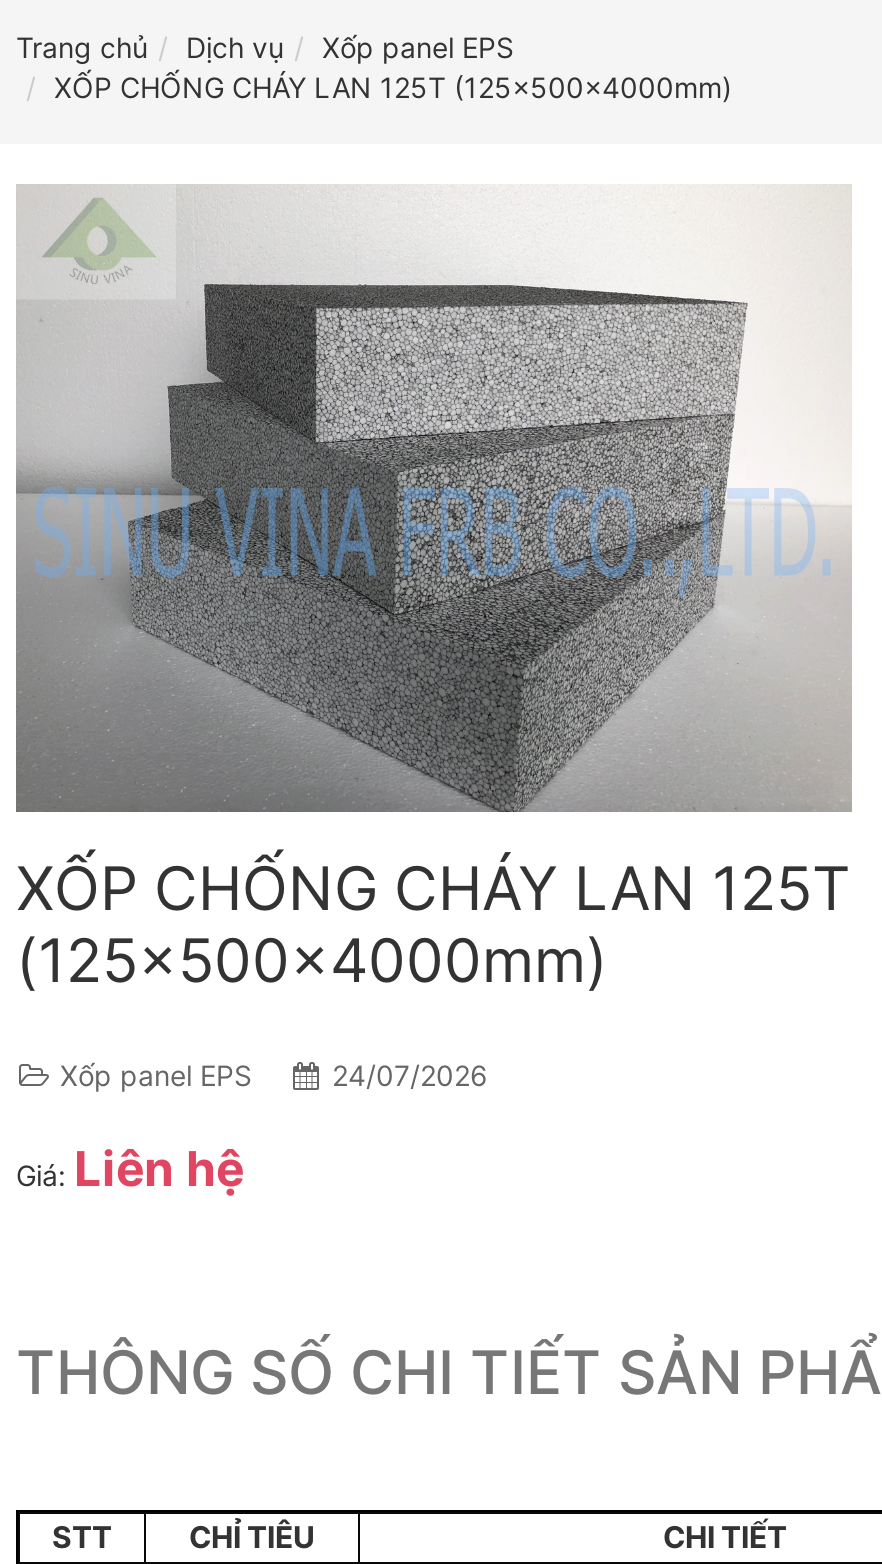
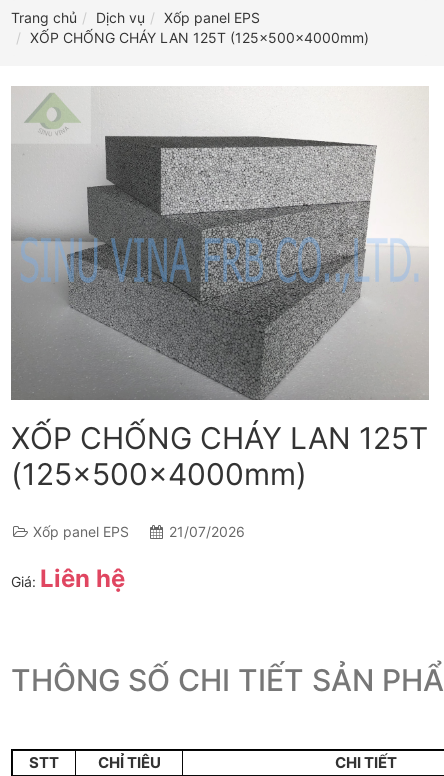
- 24/07/2026
+ 21/07/2026
